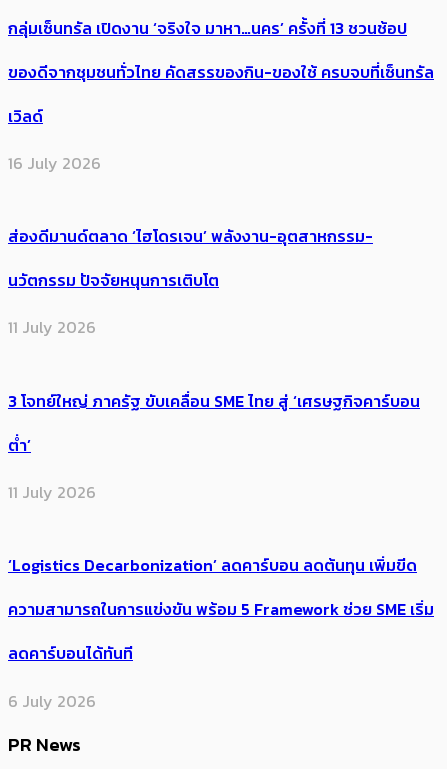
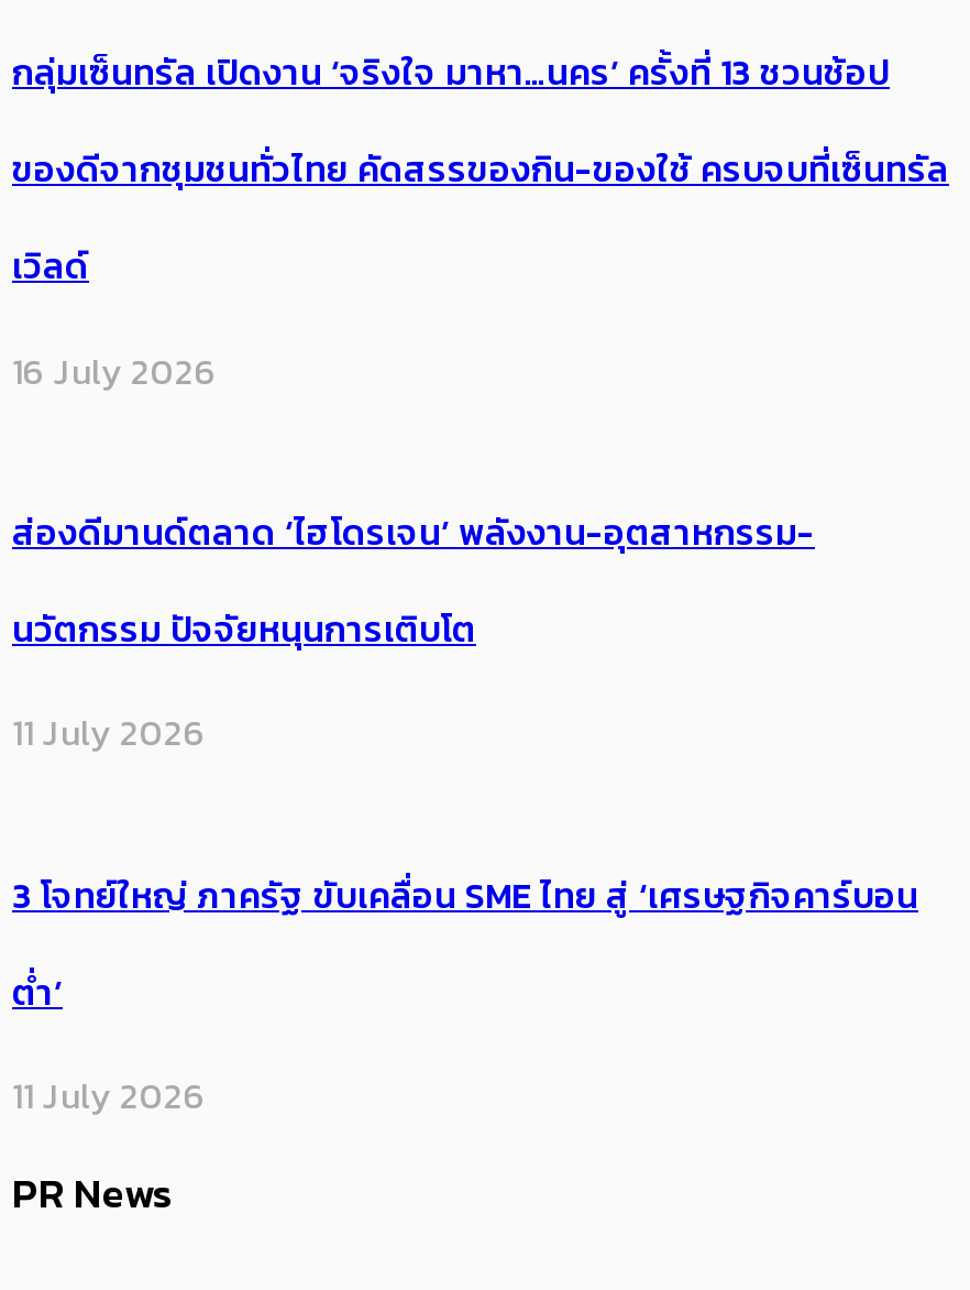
- ‘Logistics Decarbonization’ ลดคาร์บอน ลดต้นทุน เพิ่มขีด
- ความสามารถในการแข่งขัน พร้อม 5 Framework ช่วย SME เริ่ม
- ลดคาร์บอนได้ทันที
- 6 July 2026
